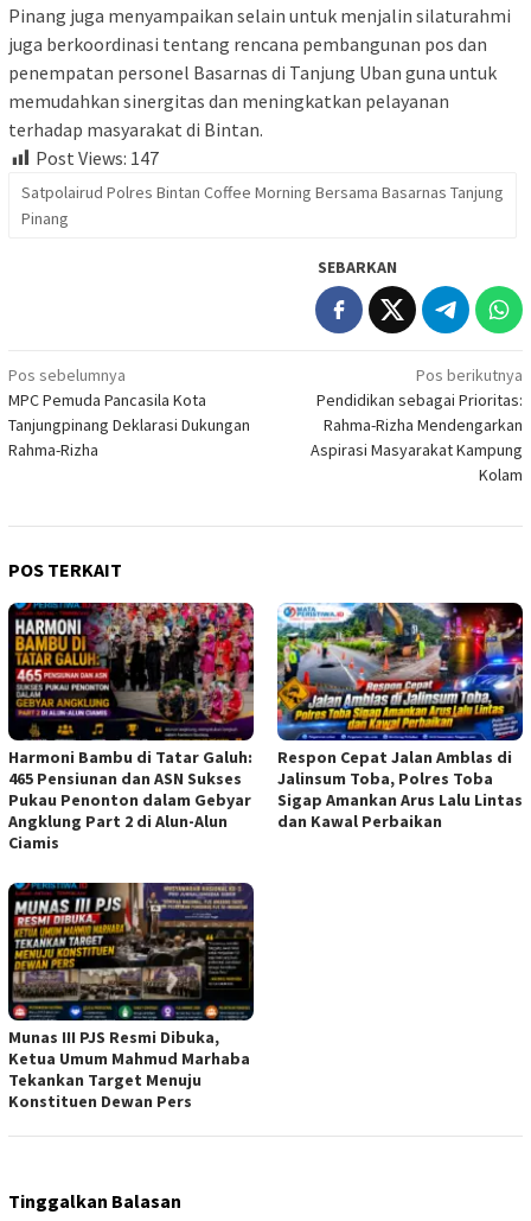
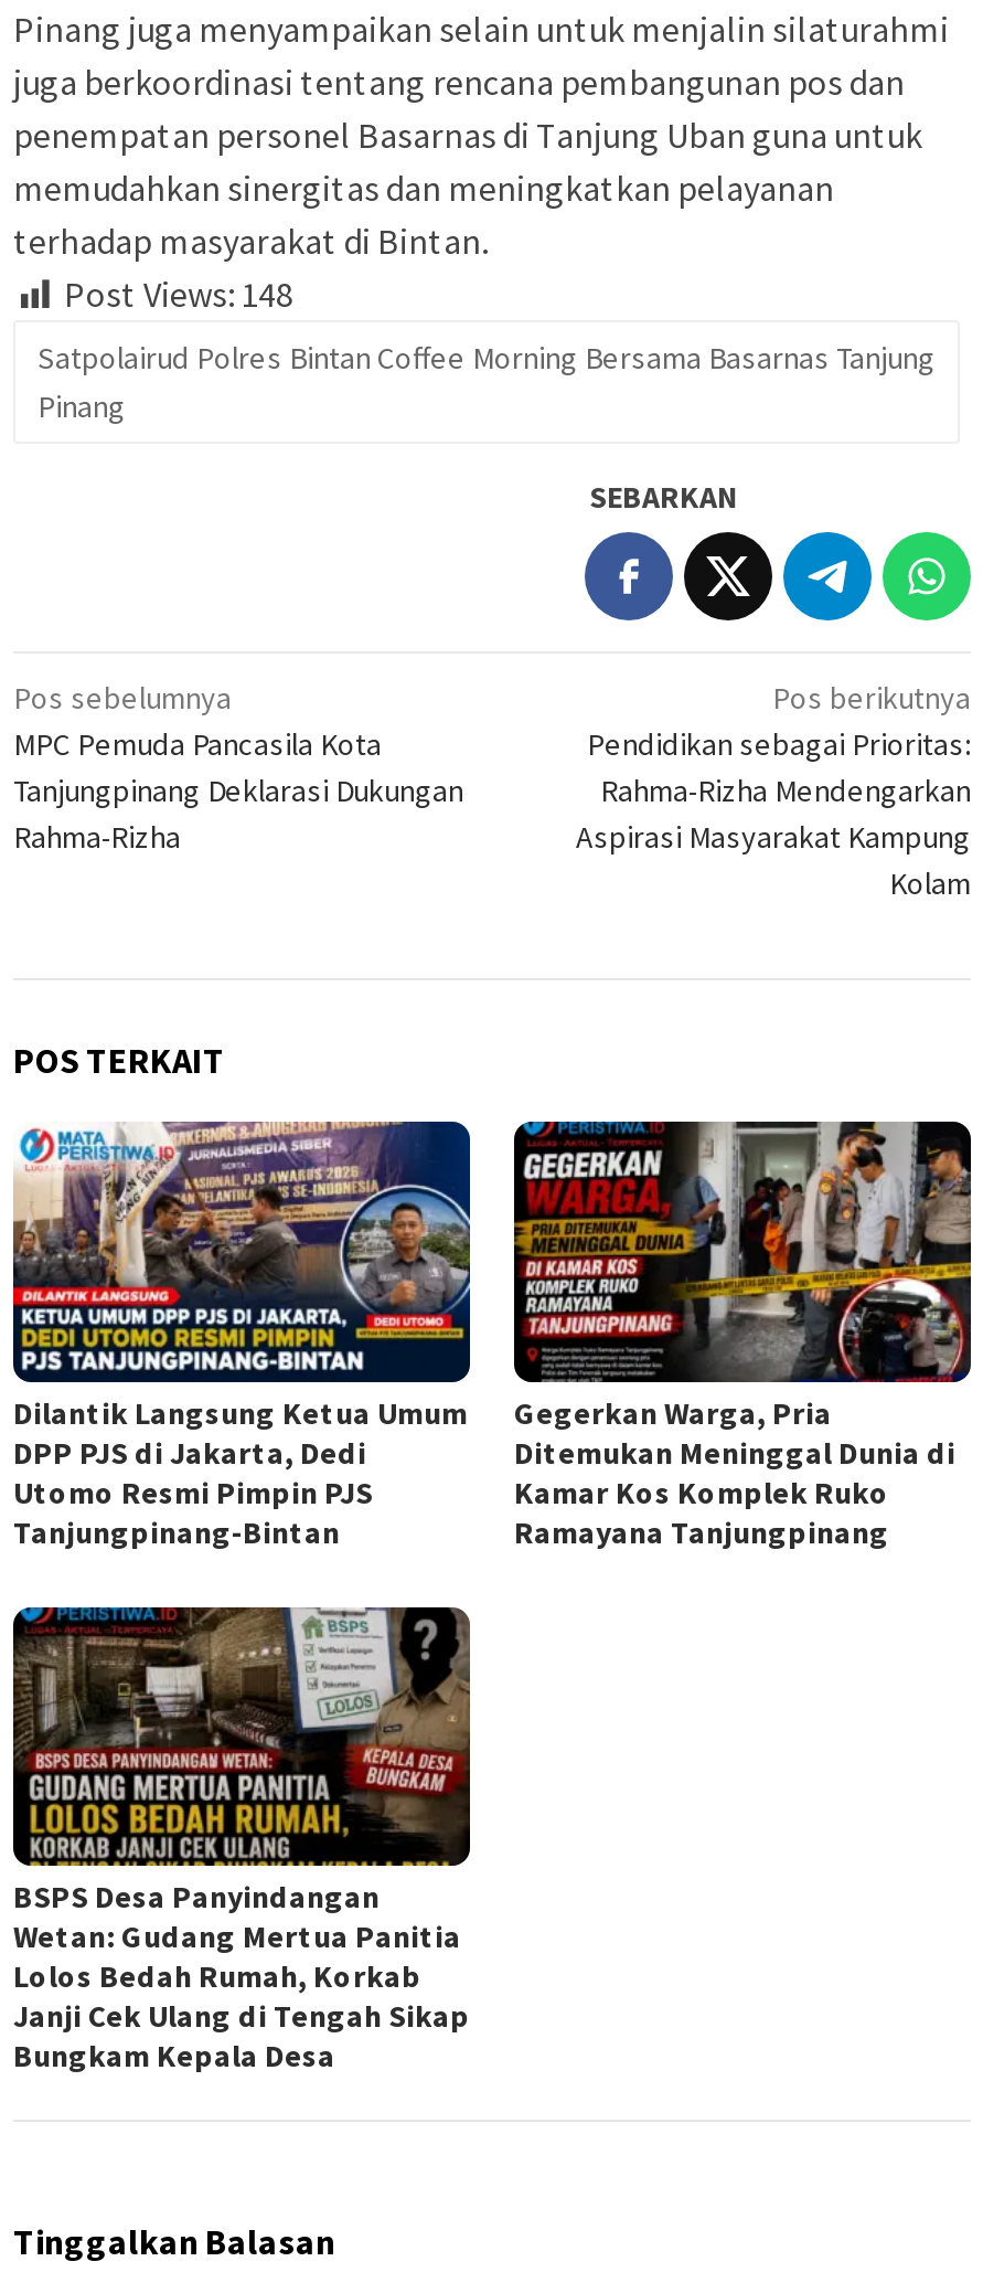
- Post Views: 147
+ Post Views: 148

- [image]
- Harmoni Bambu di Tatar Galuh:
- 465 Pensiunan dan ASN Sukses
- Pukau Penonton dalam Gebyar
- Angklung Part 2 di Alun-Alun
- Ciamis
+ [image]
+ Dilantik Langsung Ketua Umum
+ DPP PJS di Jakarta, Dedi
+ Utomo Resmi Pimpin PJS
+ Tanjungpinang-Bintan

- [image]
- Respon Cepat Jalan Amblas di
- Jalinsum Toba, Polres Toba
- Sigap Amankan Arus Lalu Lintas
- dan Kawal Perbaikan
+ [image]
+ Gegerkan Warga, Pria
+ Ditemukan Meninggal Dunia di
+ Kamar Kos Komplek Ruko
+ Ramayana Tanjungpinang

- [image]
- Munas III PJS Resmi Dibuka,
- Ketua Umum Mahmud Marhaba
- Tekankan Target Menuju
- Konstituen Dewan Pers
+ [image]
+ BSPS Desa Panyindangan
+ Wetan: Gudang Mertua Panitia
+ Lolos Bedah Rumah, Korkab
+ Janji Cek Ulang di Tengah Sikap
+ Bungkam Kepala Desa
